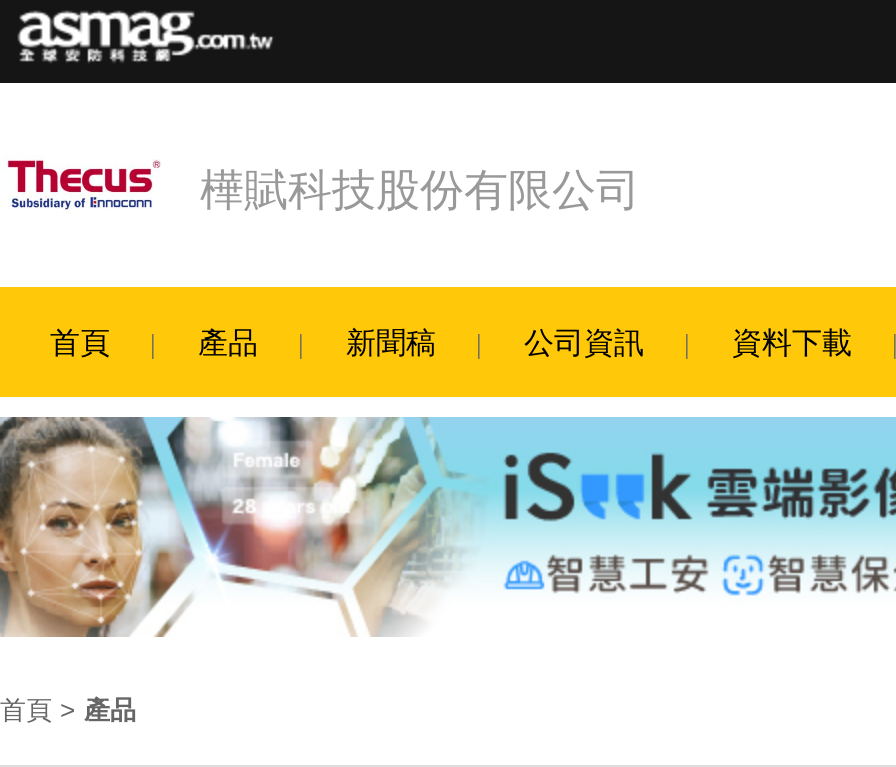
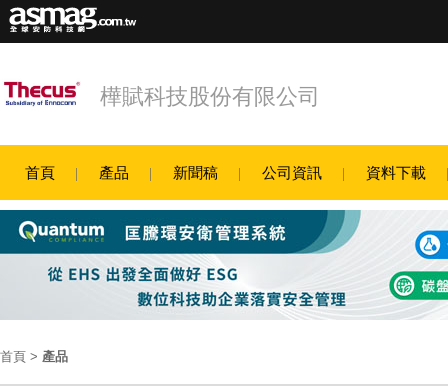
- [image]
+ [image]
